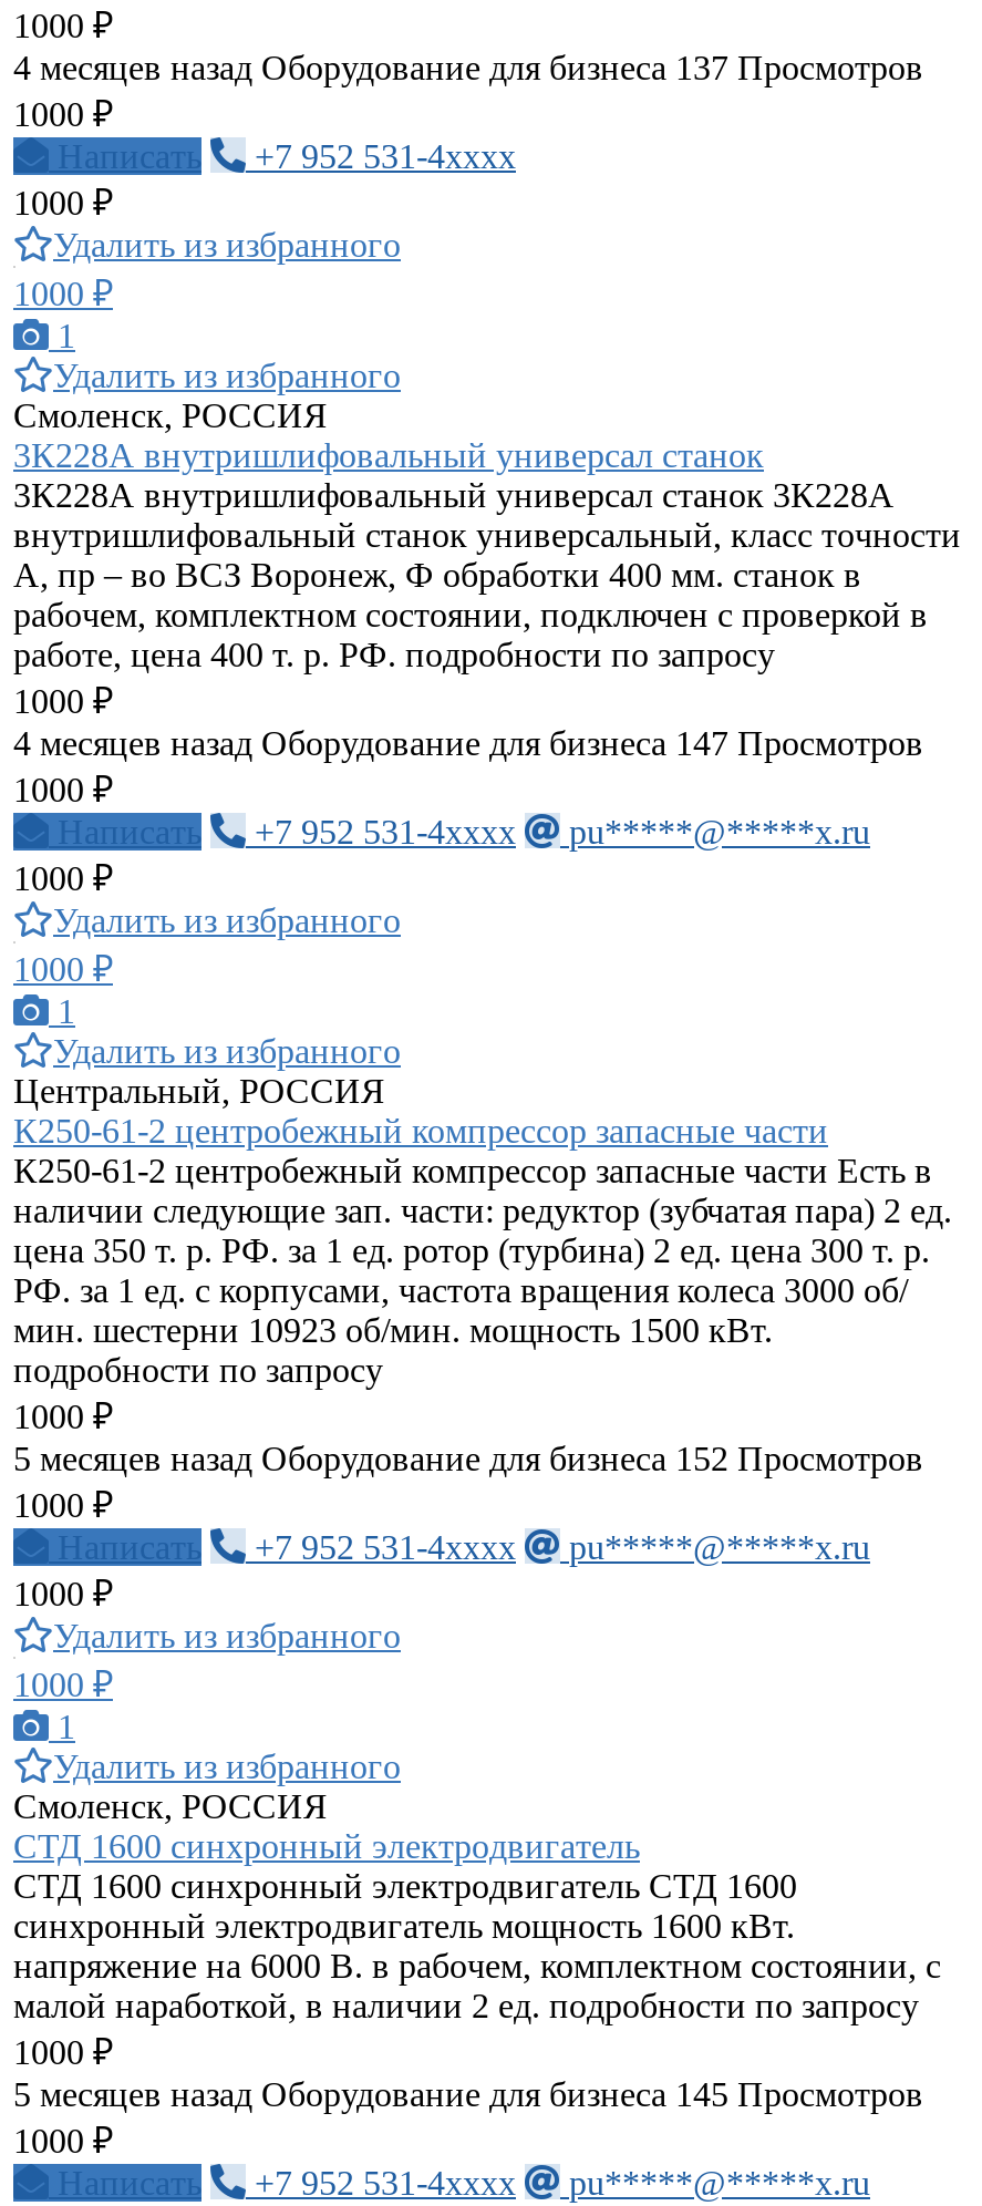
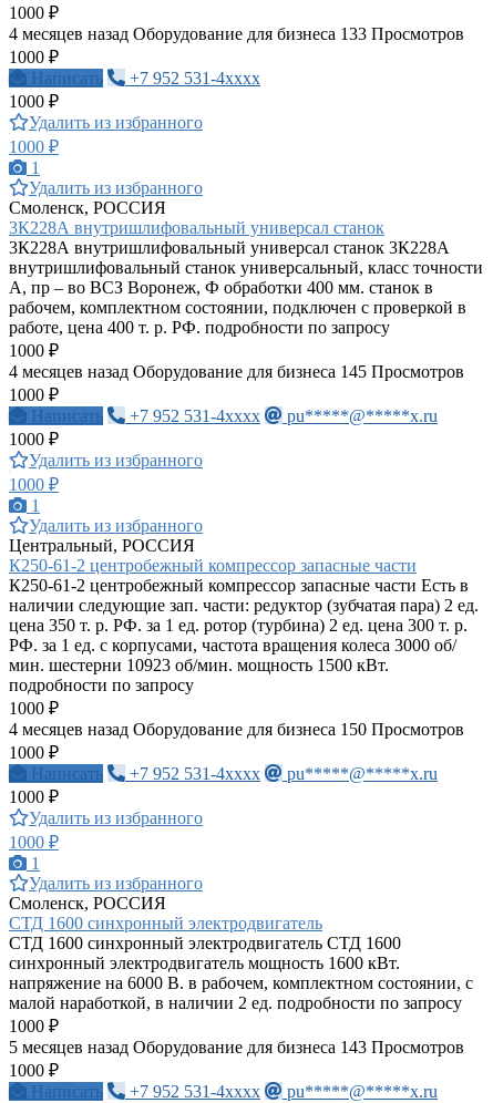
- 4 месяцев назад Оборудование для бизнеса 137 Просмотров
+ 4 месяцев назад Оборудование для бизнеса 133 Просмотров

- 4 месяцев назад Оборудование для бизнеса 147 Просмотров
+ 4 месяцев назад Оборудование для бизнеса 145 Просмотров

- 5 месяцев назад Оборудование для бизнеса 152 Просмотров
+ 4 месяцев назад Оборудование для бизнеса 150 Просмотров

- 5 месяцев назад Оборудование для бизнеса 145 Просмотров
+ 5 месяцев назад Оборудование для бизнеса 143 Просмотров
